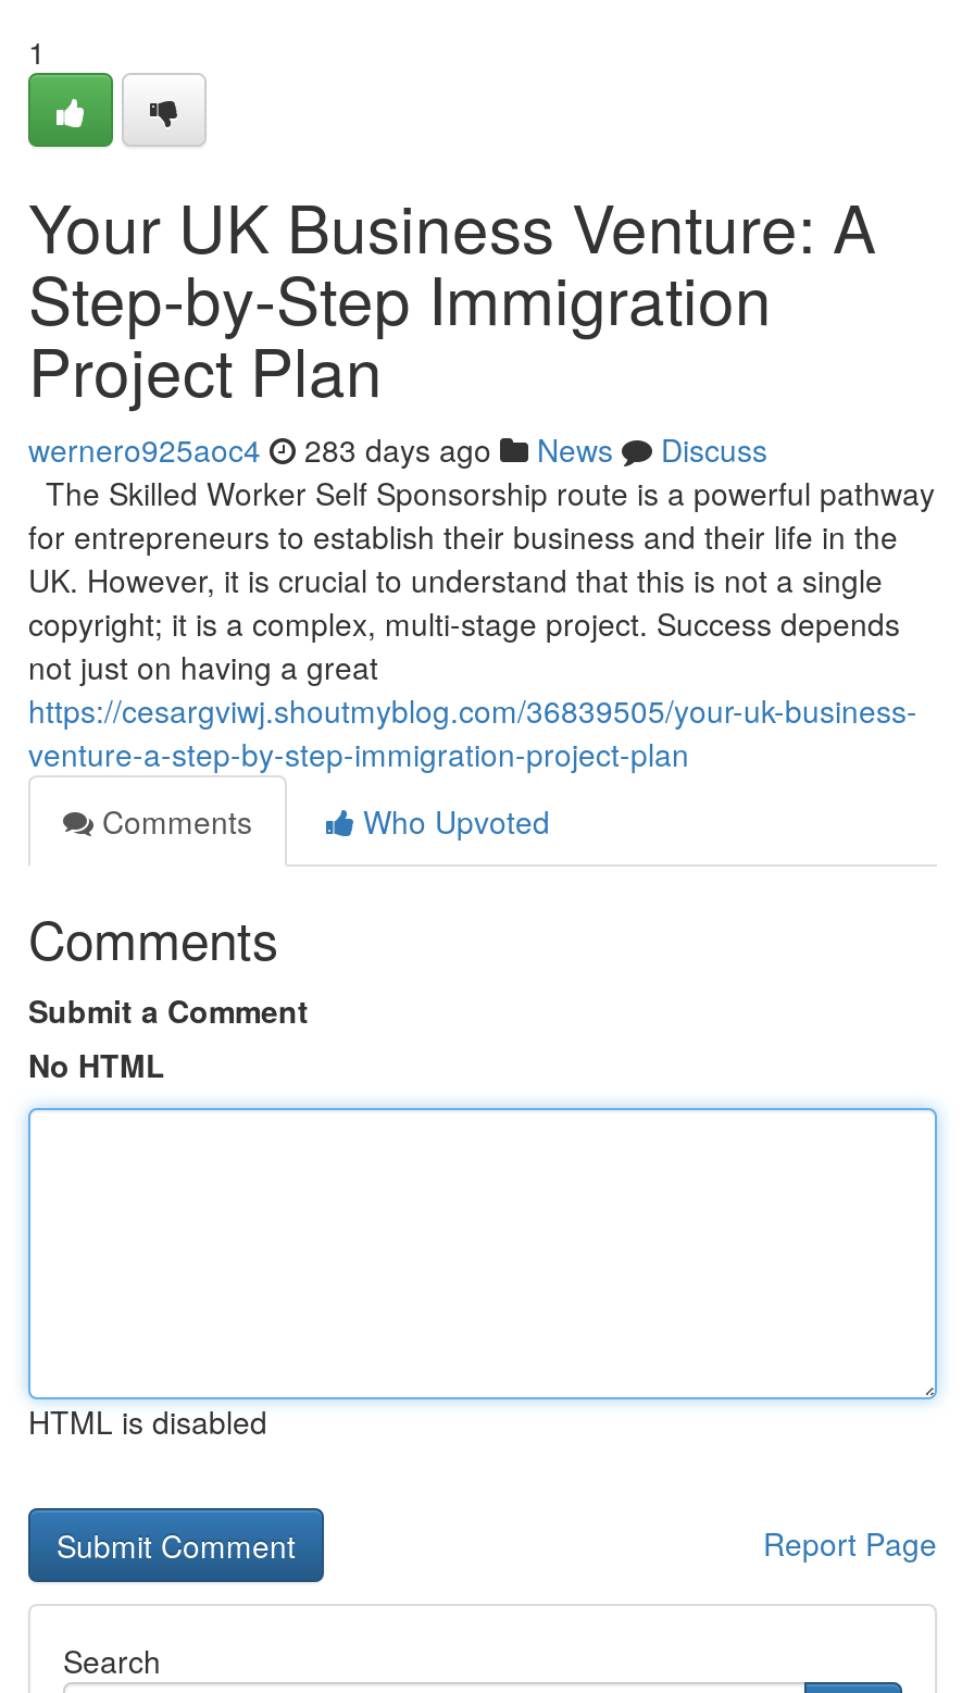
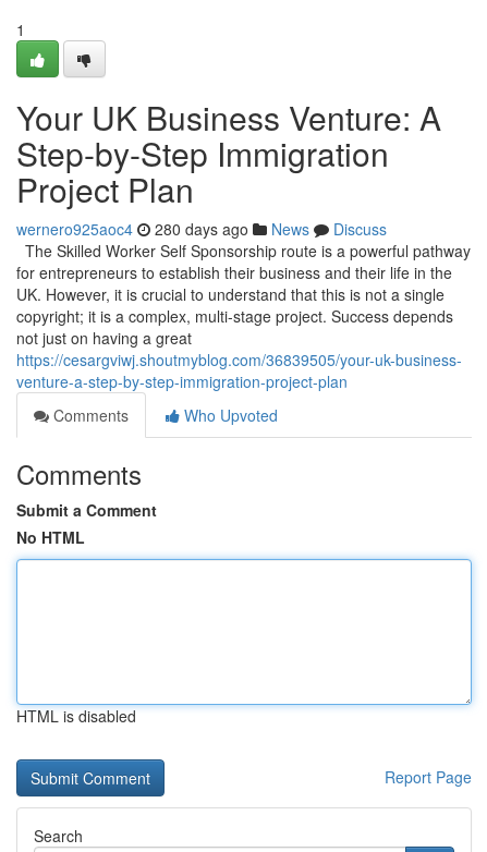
- wernero925aoc4 283 days ago News Discuss
+ wernero925aoc4 280 days ago News Discuss
